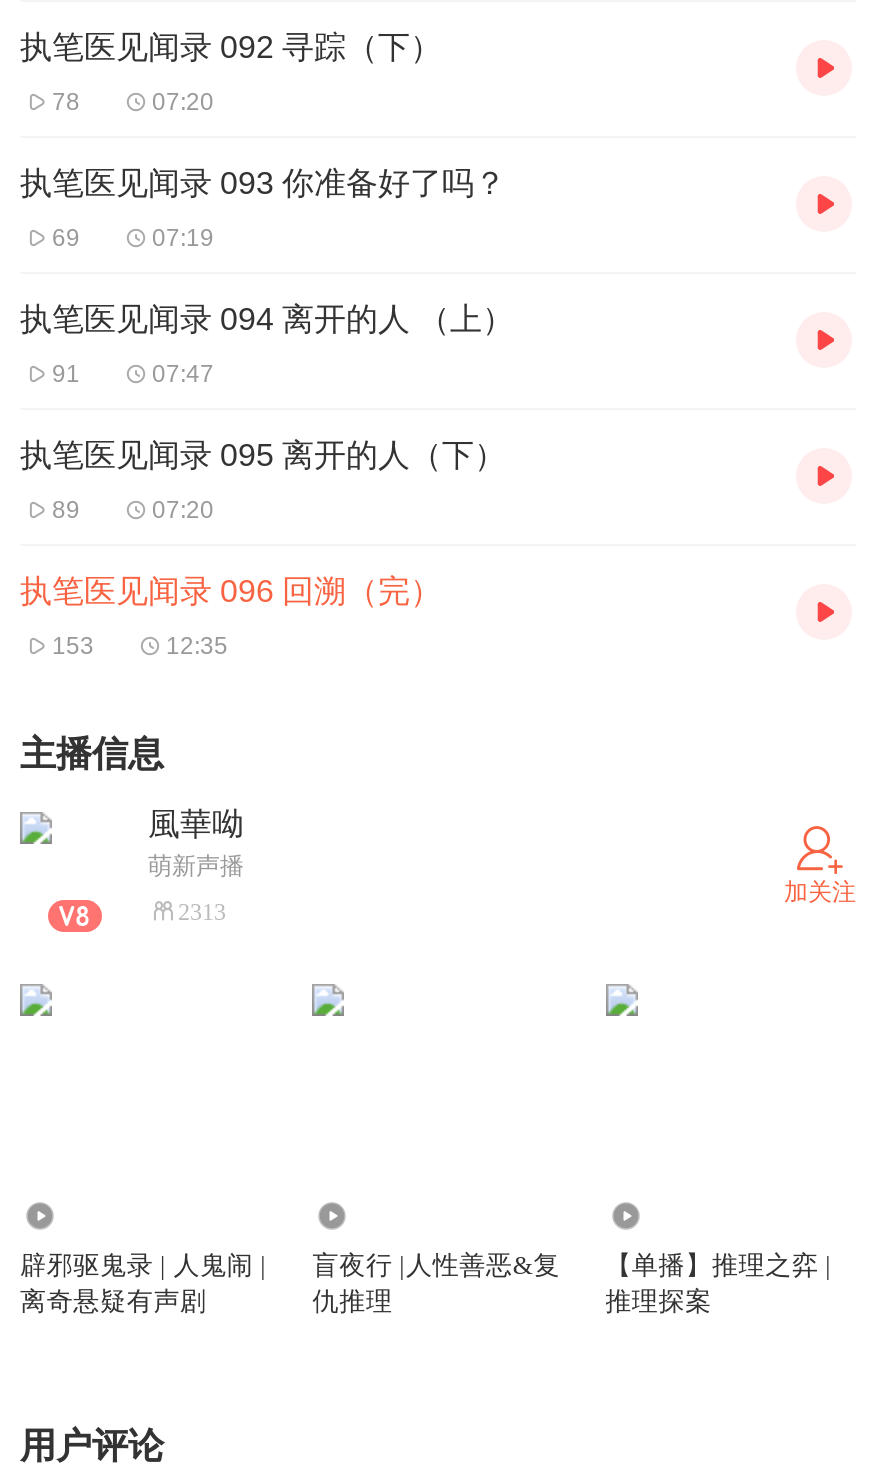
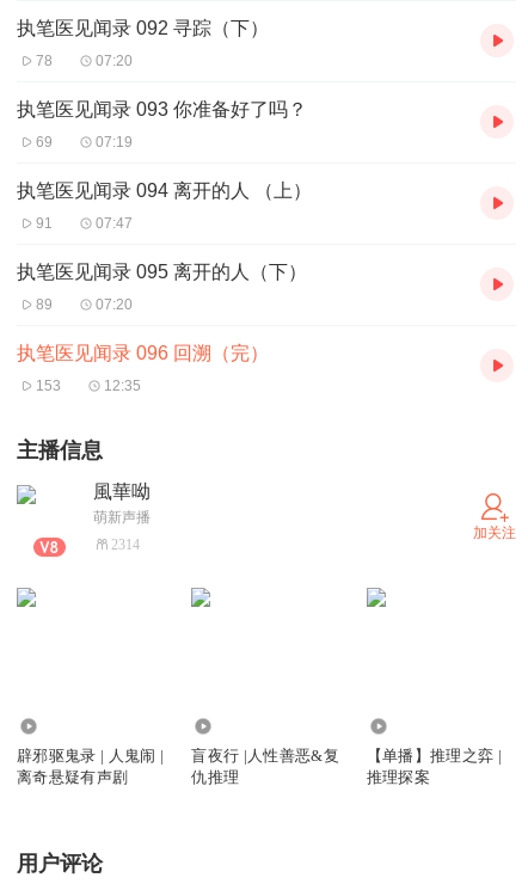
- 2313
+ 2314
